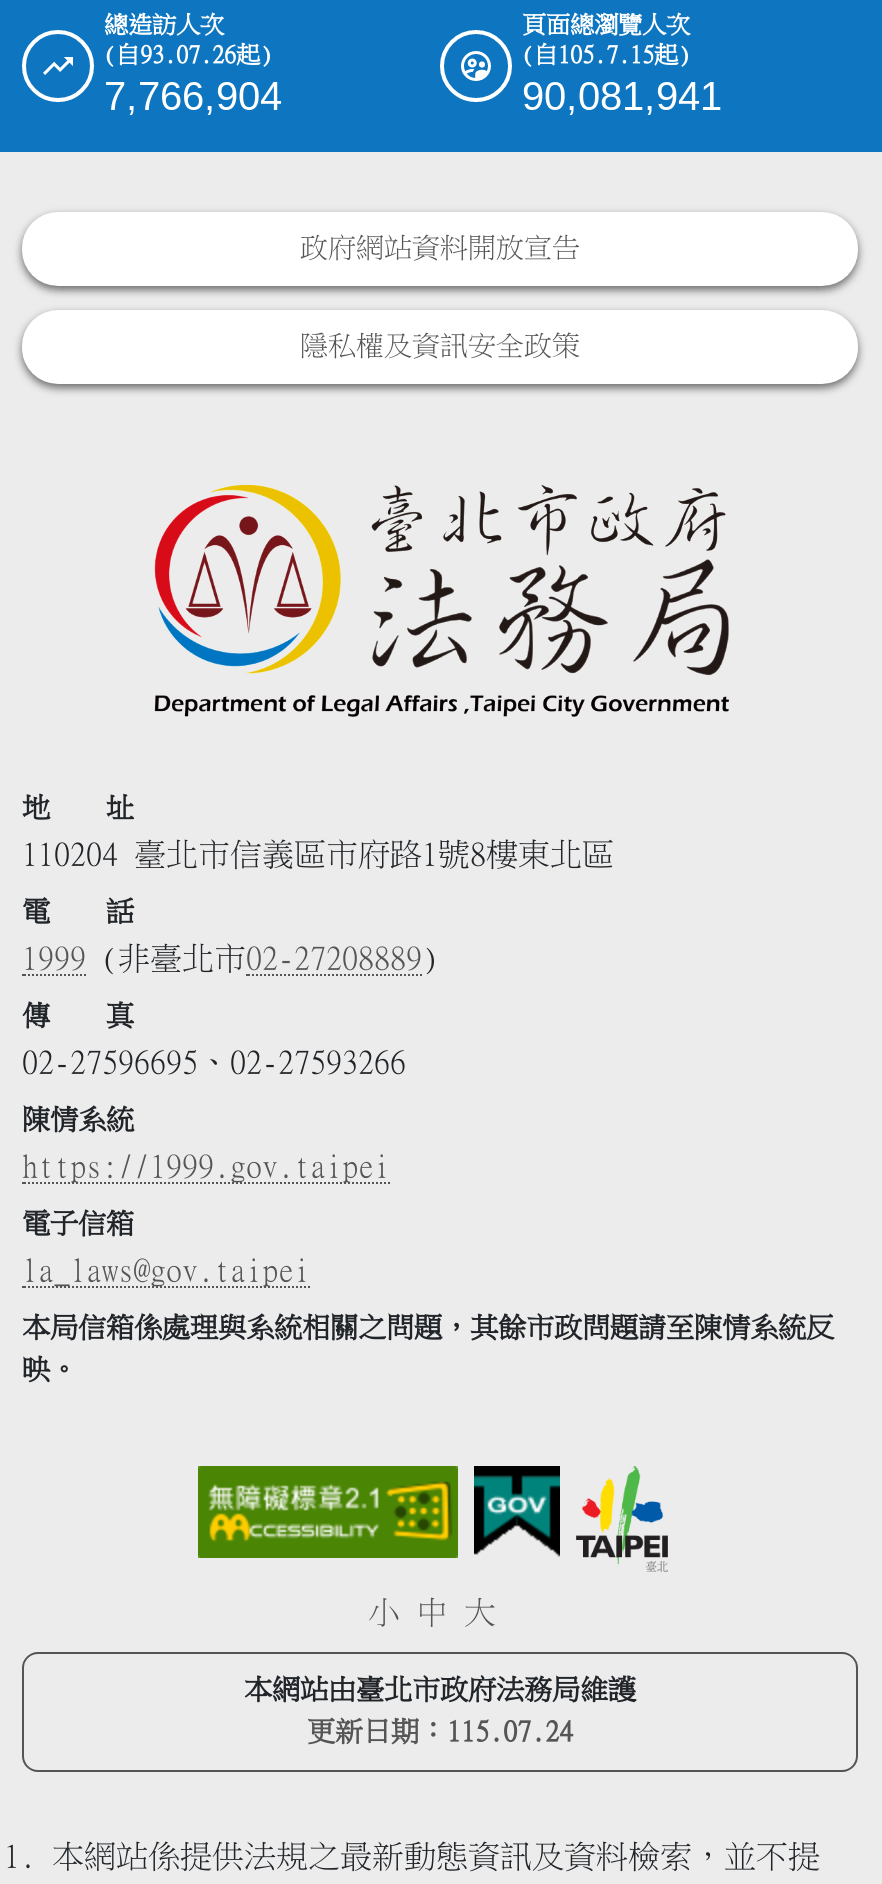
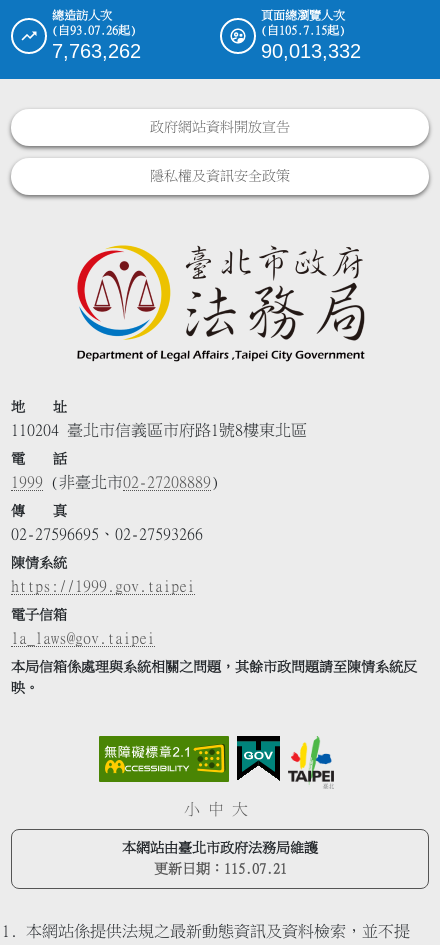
- 7,766,904
+ 7,763,262

- 90,081,941
+ 90,013,332

- 更新日期：115.07.24
+ 更新日期：115.07.21
